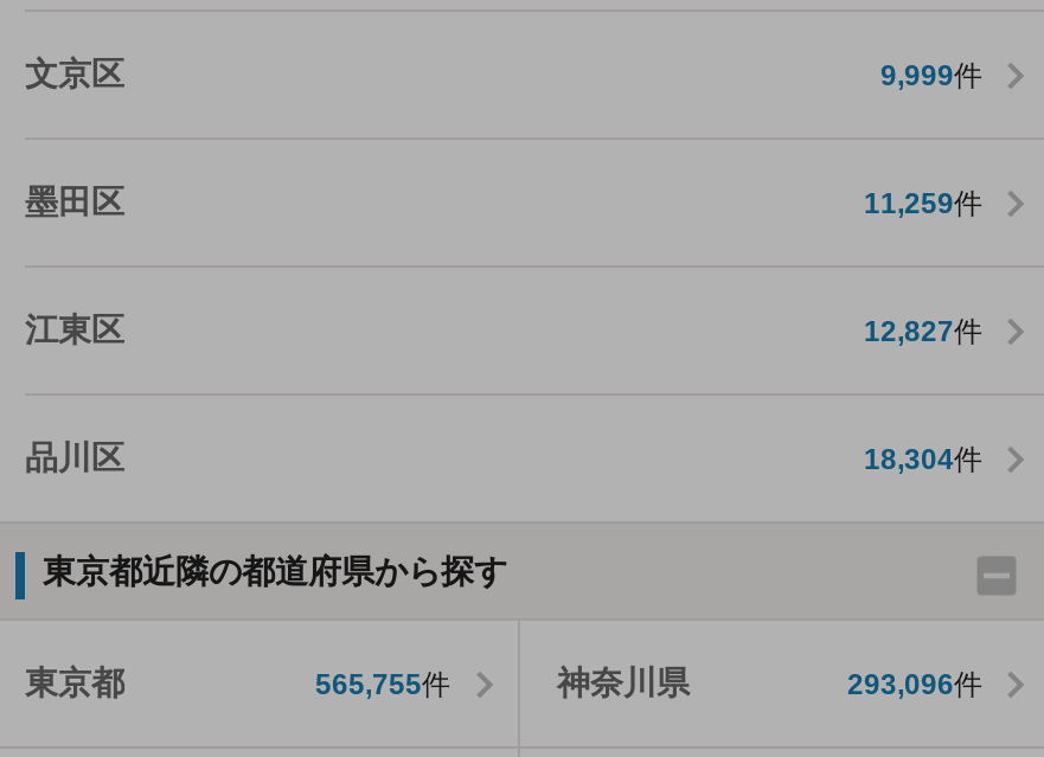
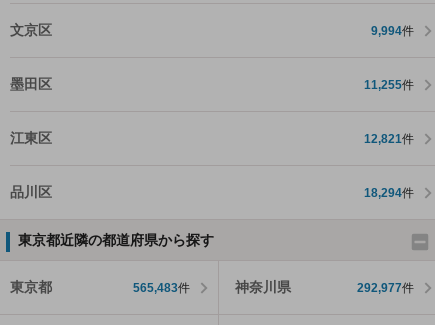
- 9,999件
+ 9,994件

- 11,259件
+ 11,255件

- 12,827件
+ 12,821件

- 18,304件
+ 18,294件

- 565,755件
+ 565,483件

- 293,096件
+ 292,977件
